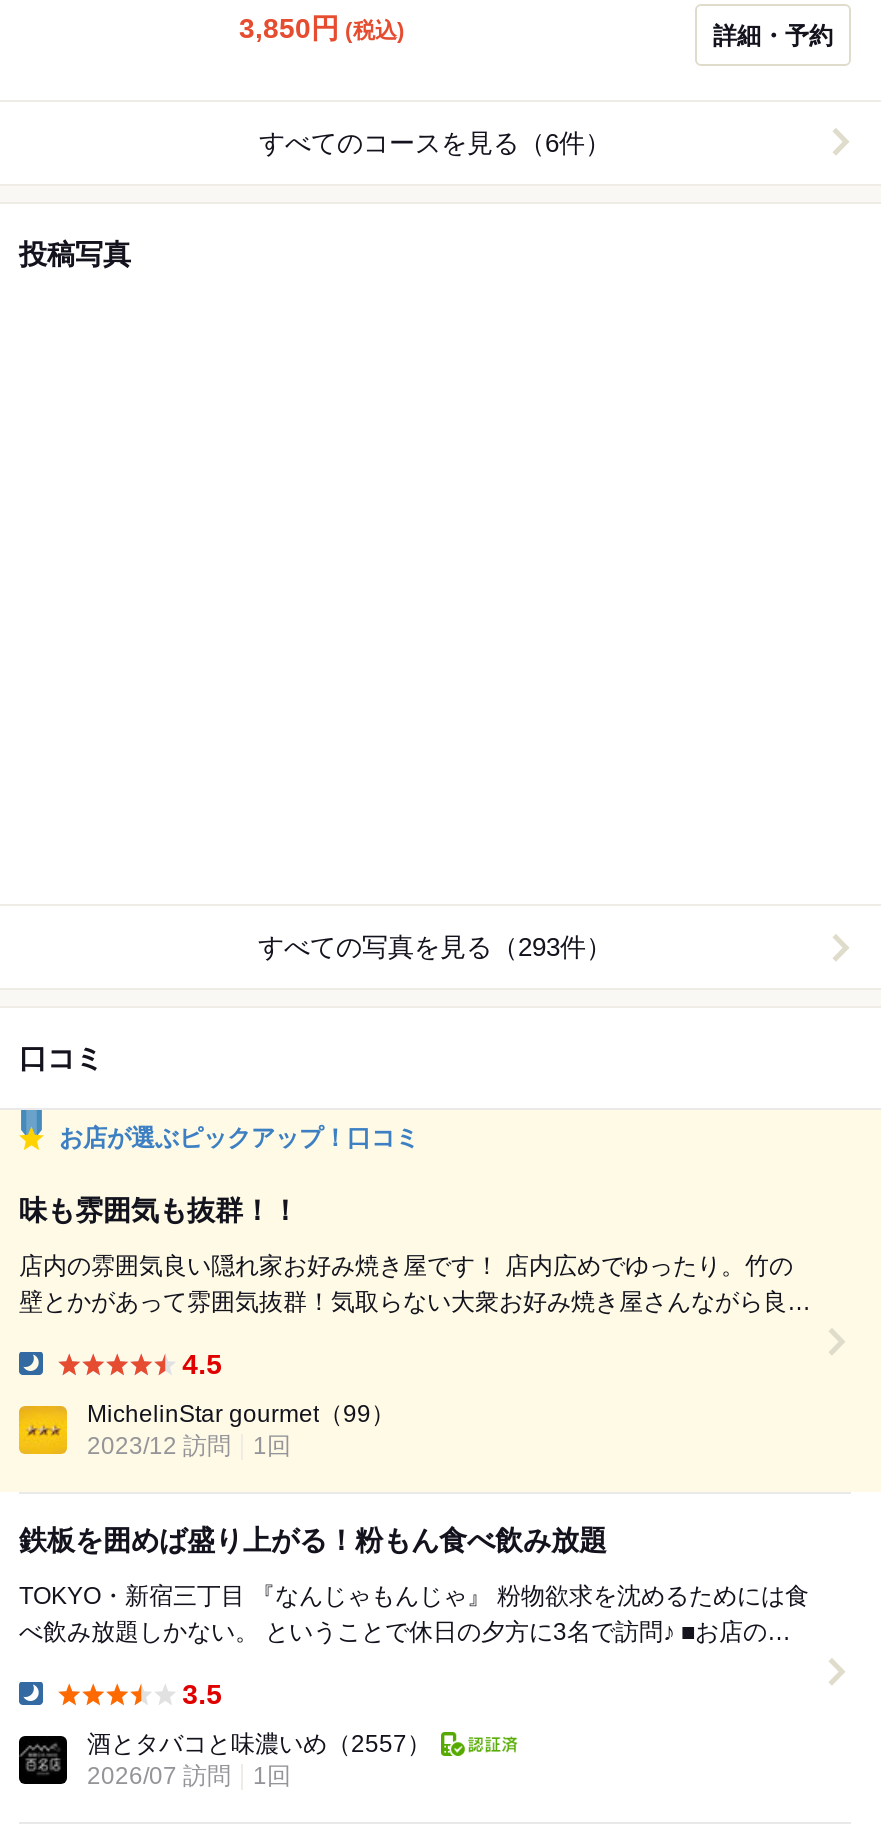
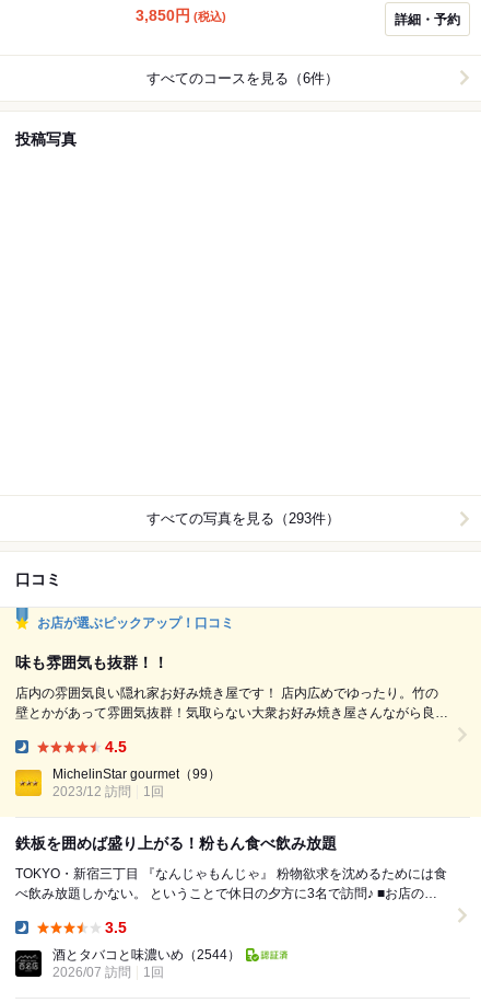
- 酒とタバコと味濃いめ（2557）
+ 酒とタバコと味濃いめ（2544）
